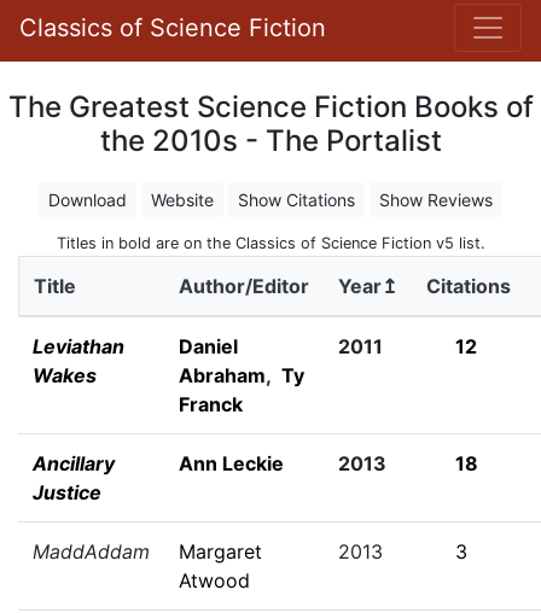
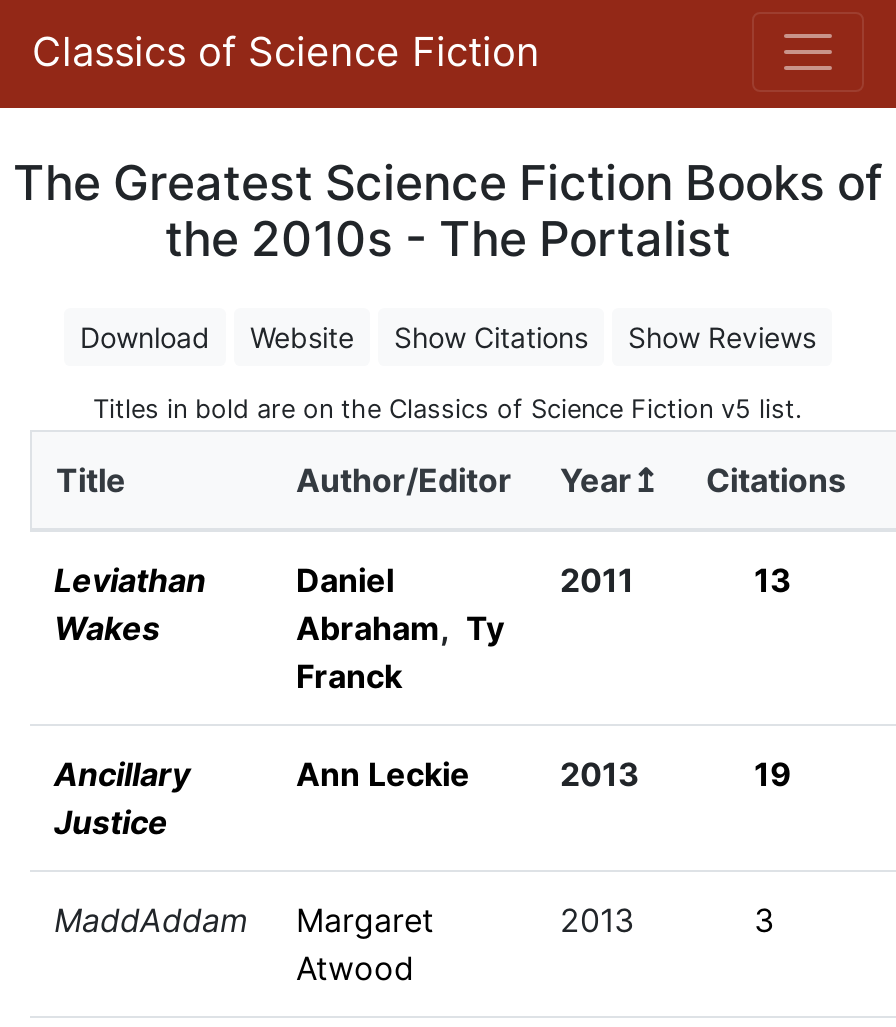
- 12
+ 13

- 18
+ 19
